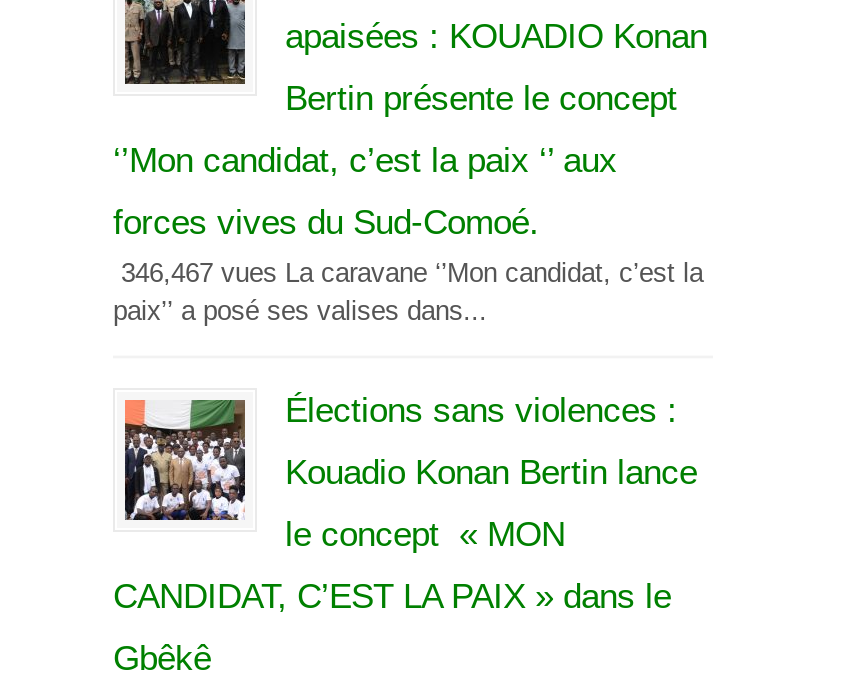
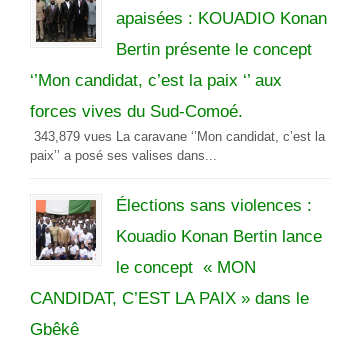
- 346,467 vues La caravane ‘’Mon candidat, c’est la
+ 343,879 vues La caravane ‘’Mon candidat, c’est la
